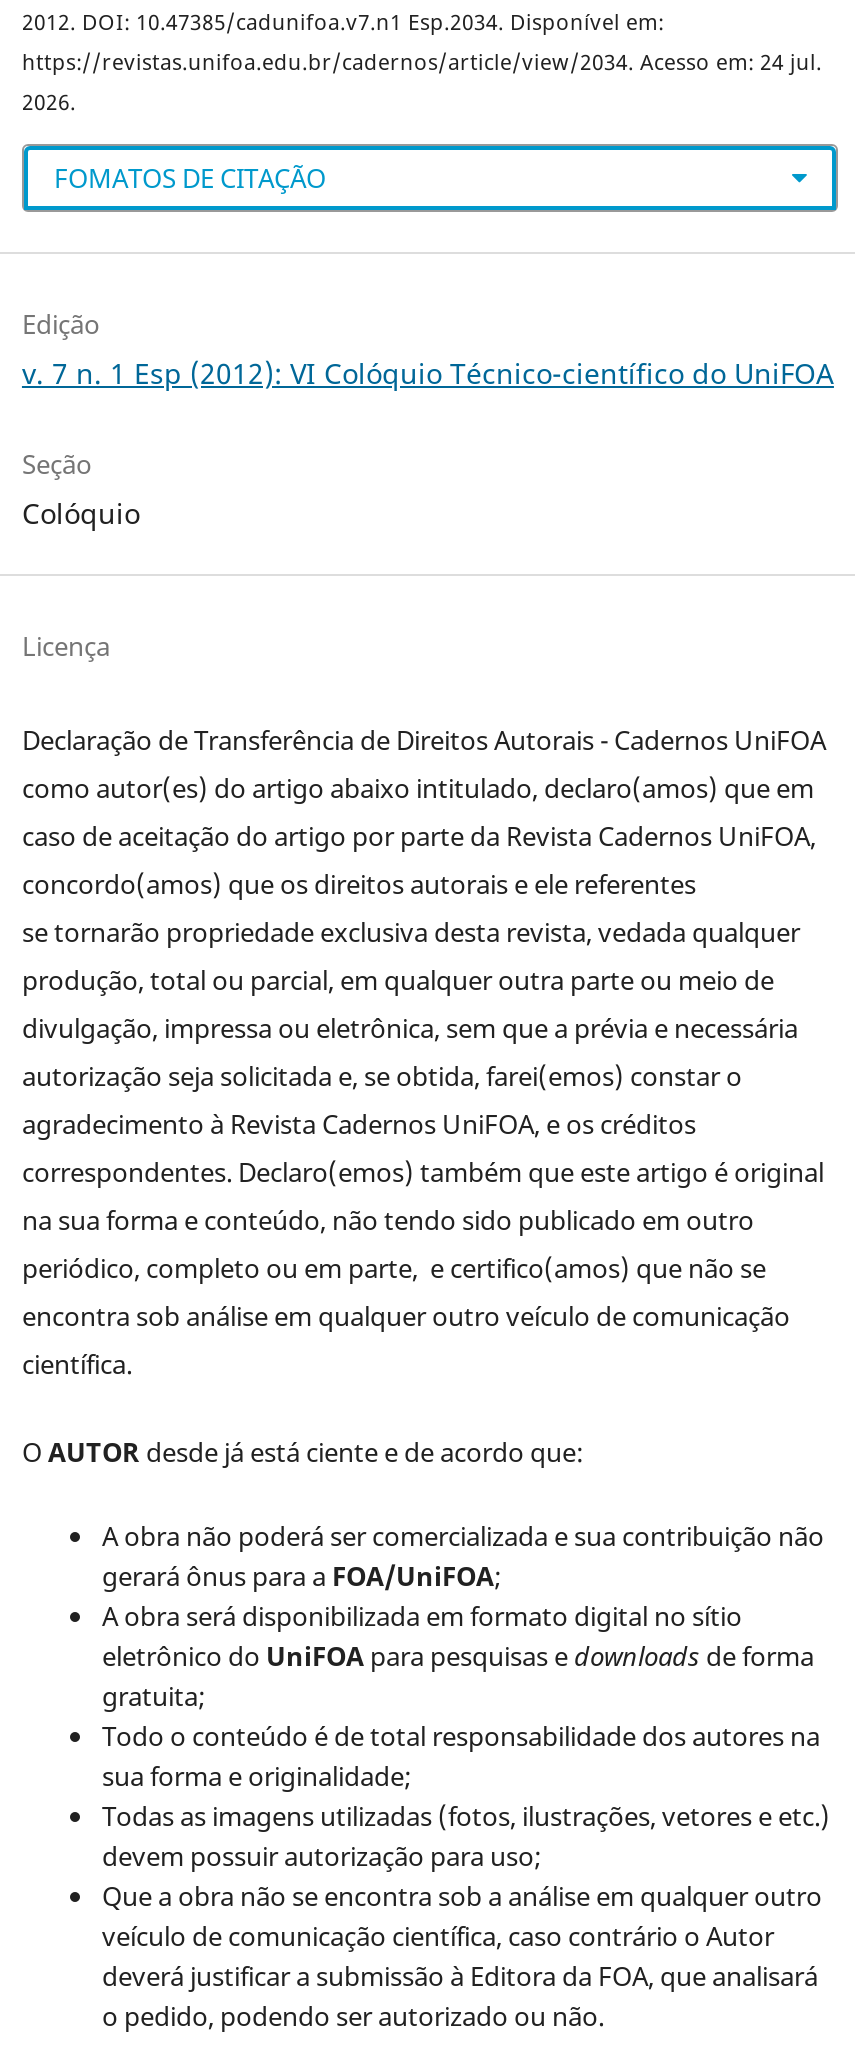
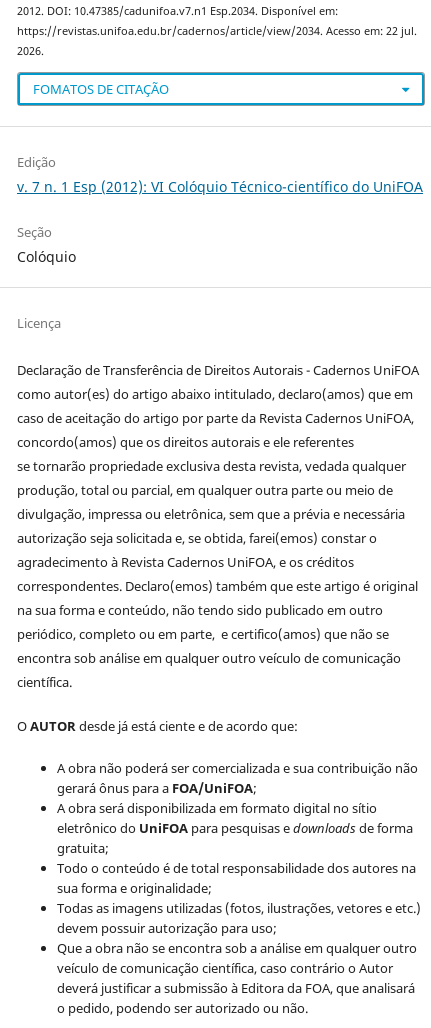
- https://revistas.unifoa.edu.br/cadernos/article/view/2034. Acesso em: 24 jul.
+ https://revistas.unifoa.edu.br/cadernos/article/view/2034. Acesso em: 22 jul.
